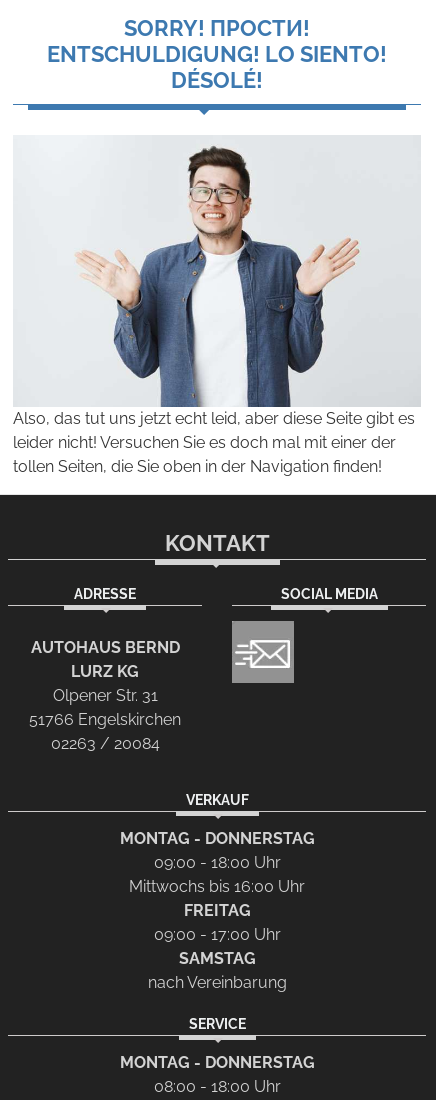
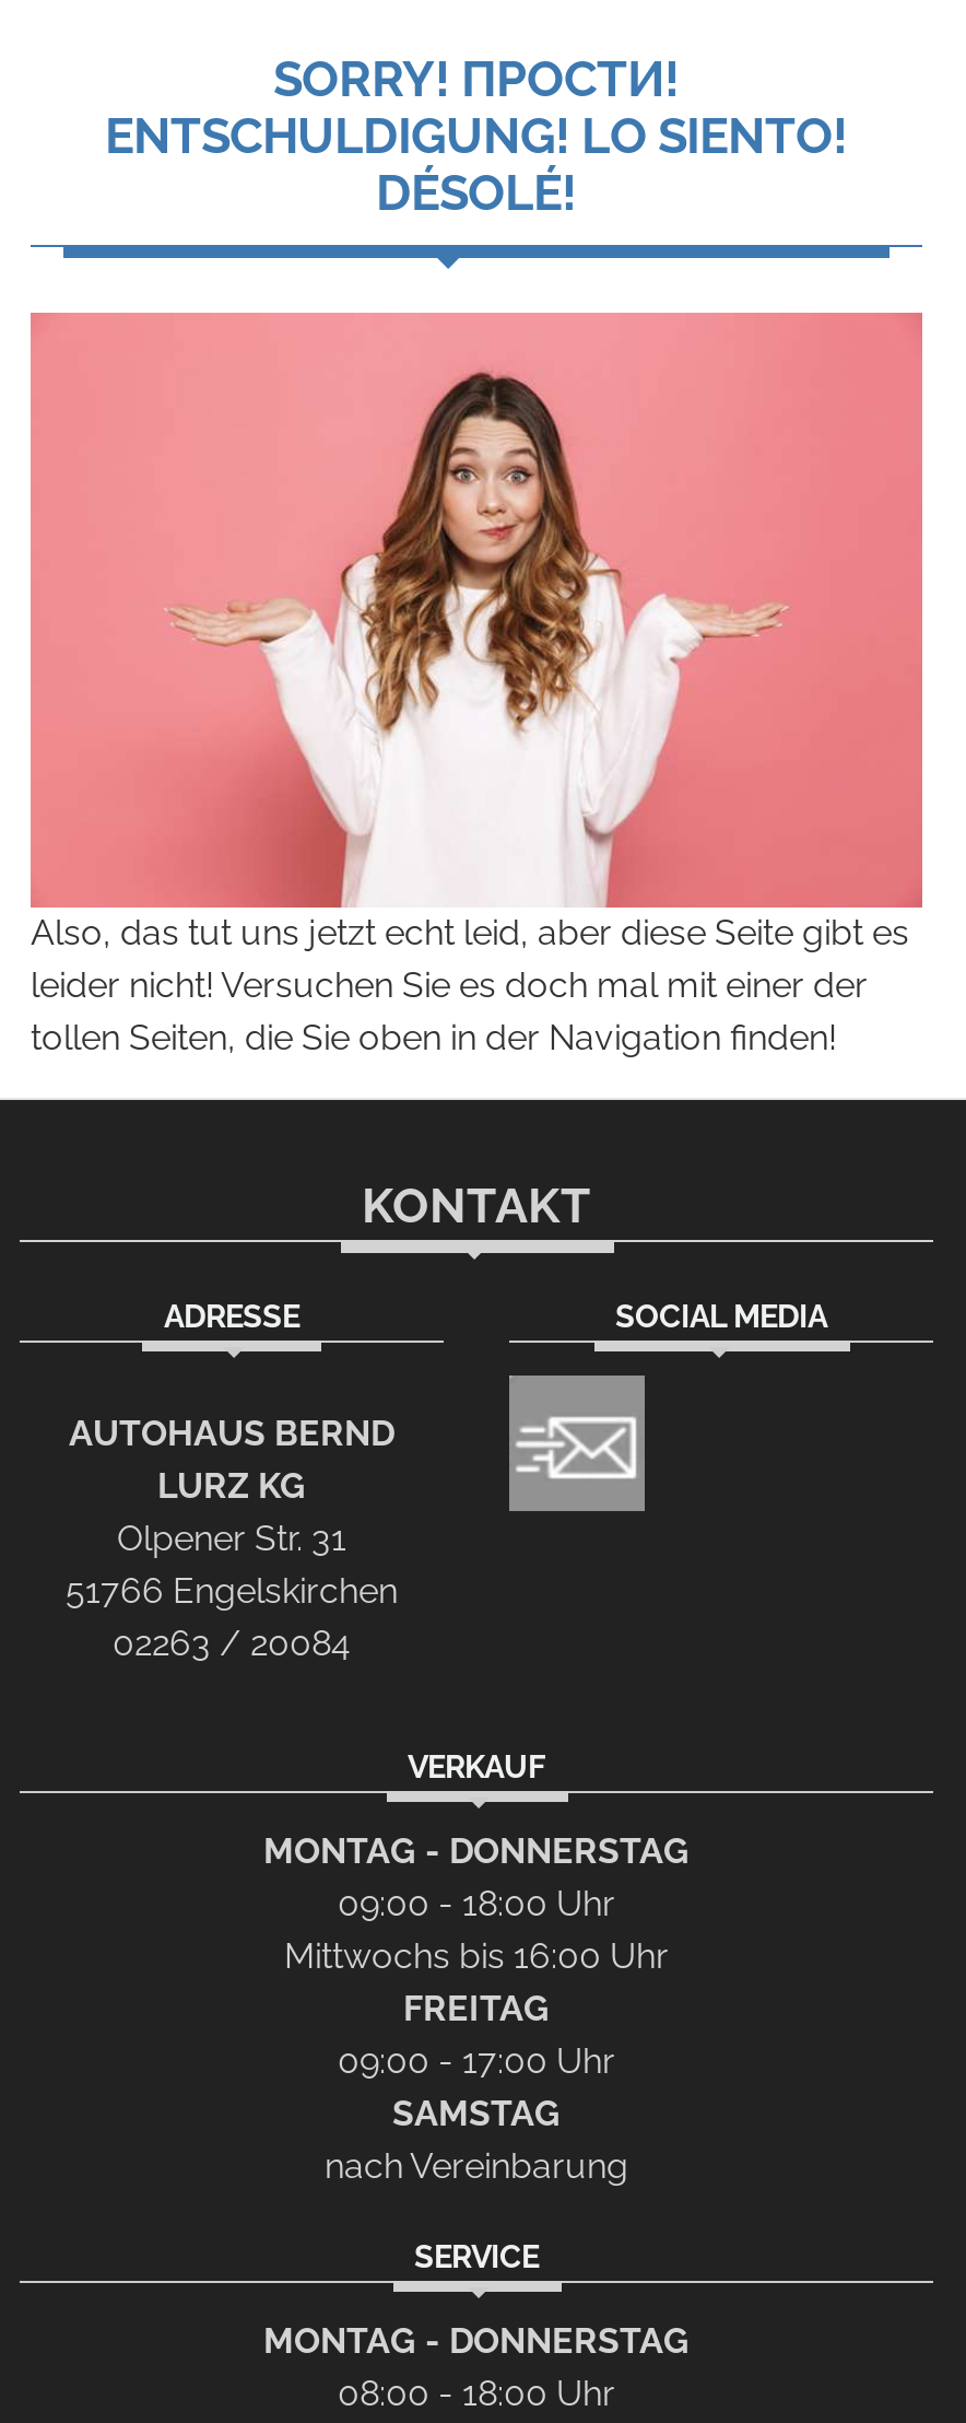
- [image]
+ [image]
